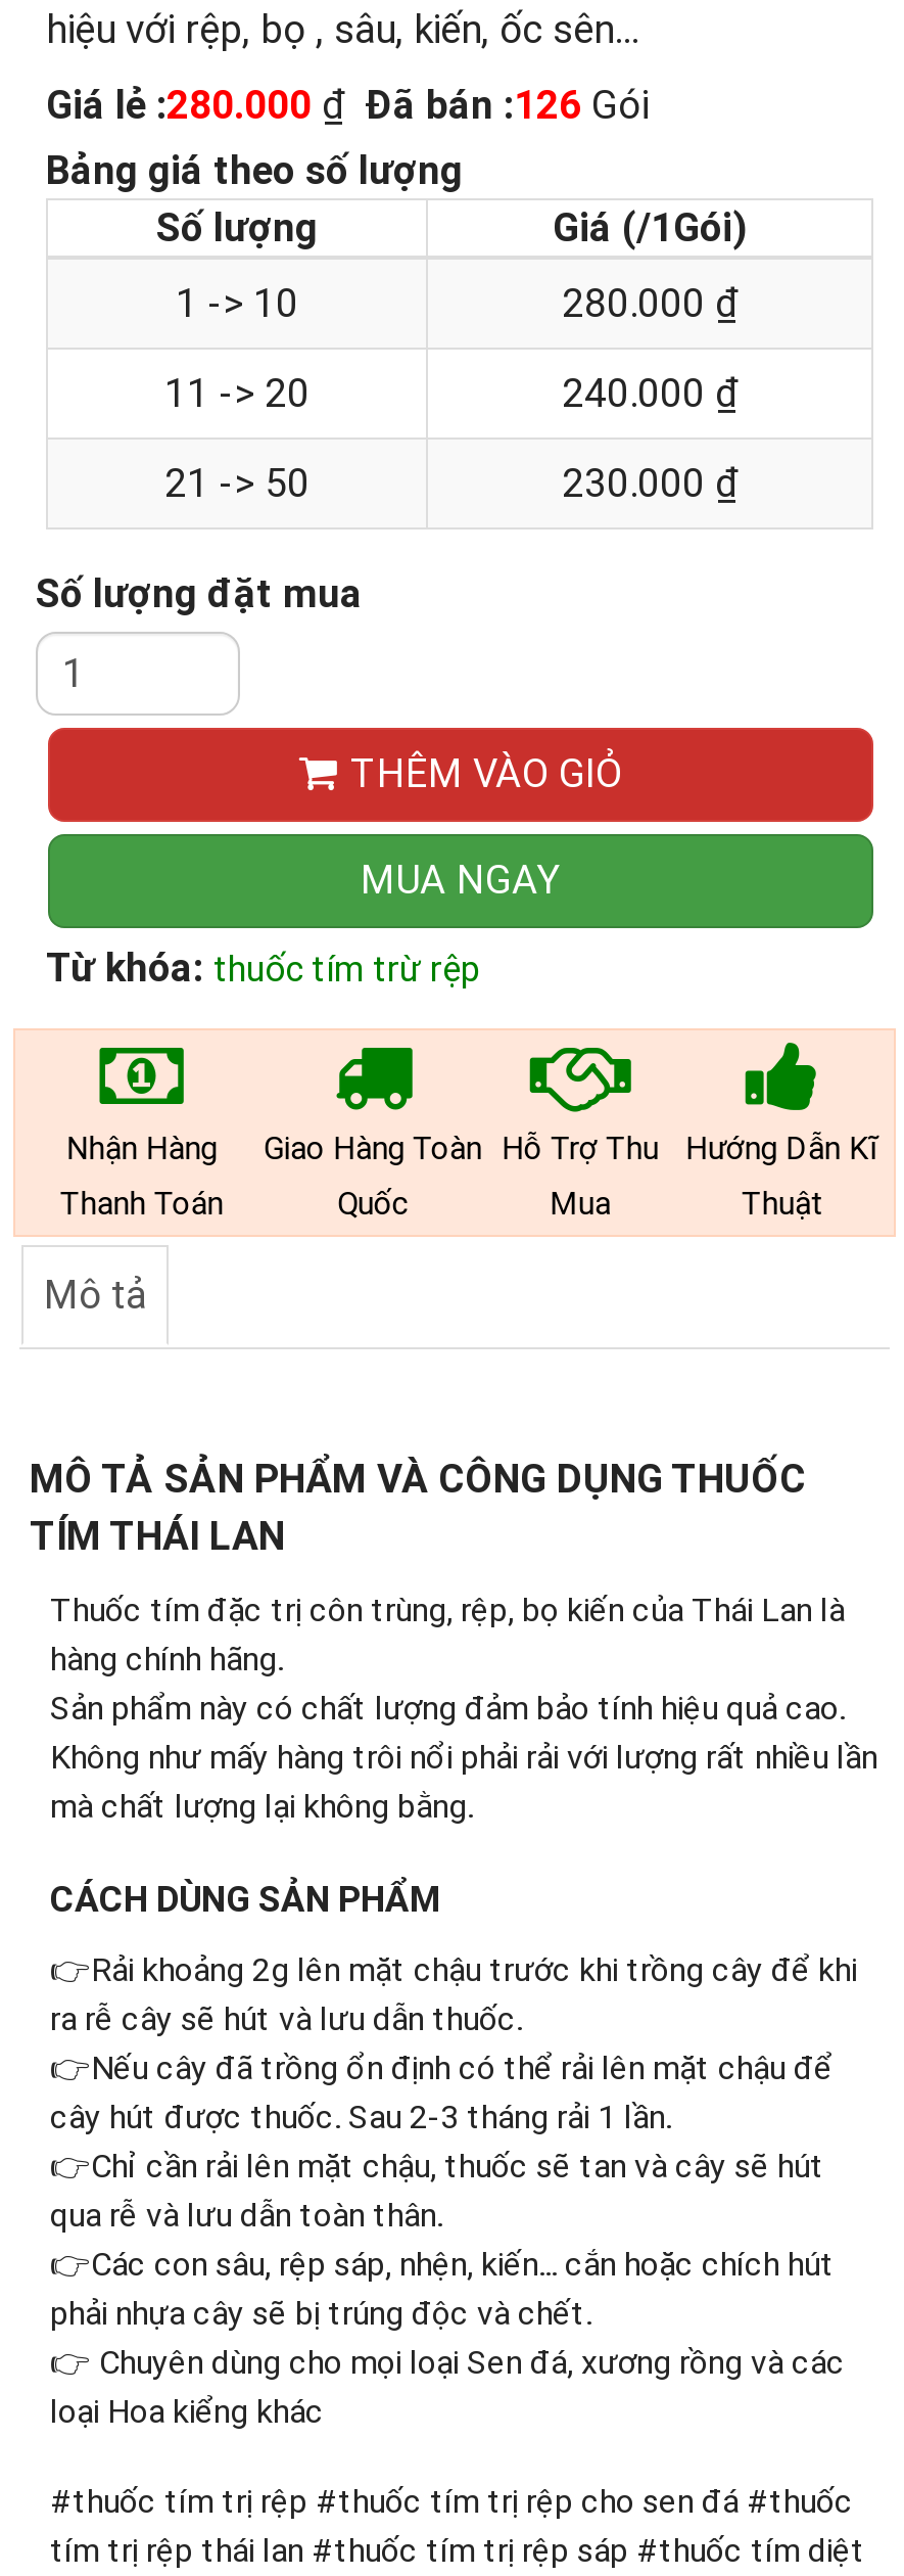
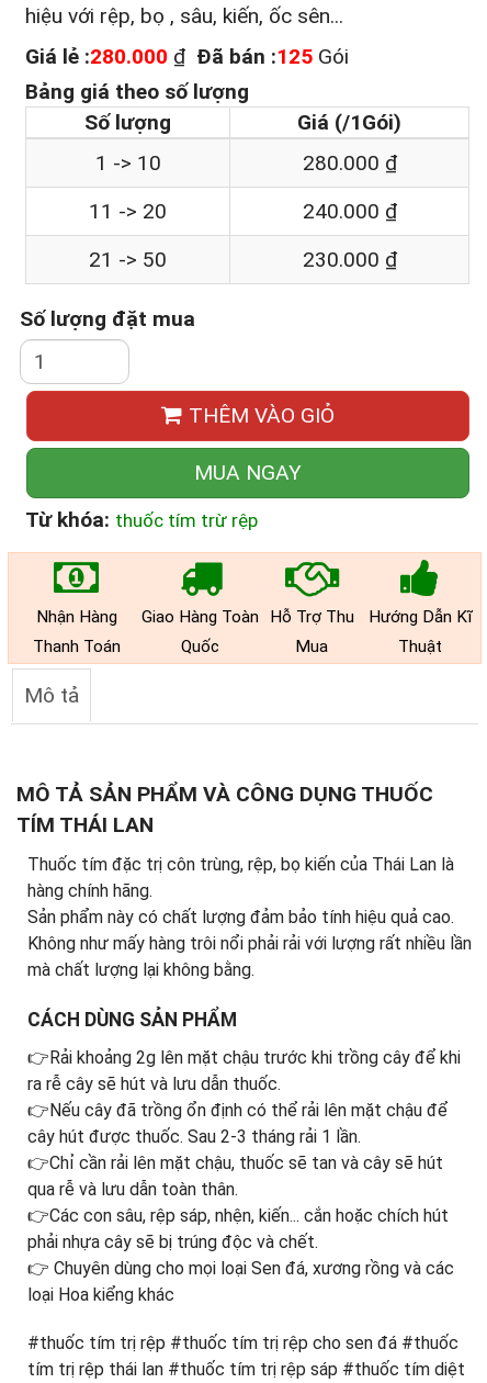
- Giá lẻ : 280.000 ₫ Đã bán : 126 Gói
+ Giá lẻ : 280.000 ₫ Đã bán : 125 Gói
